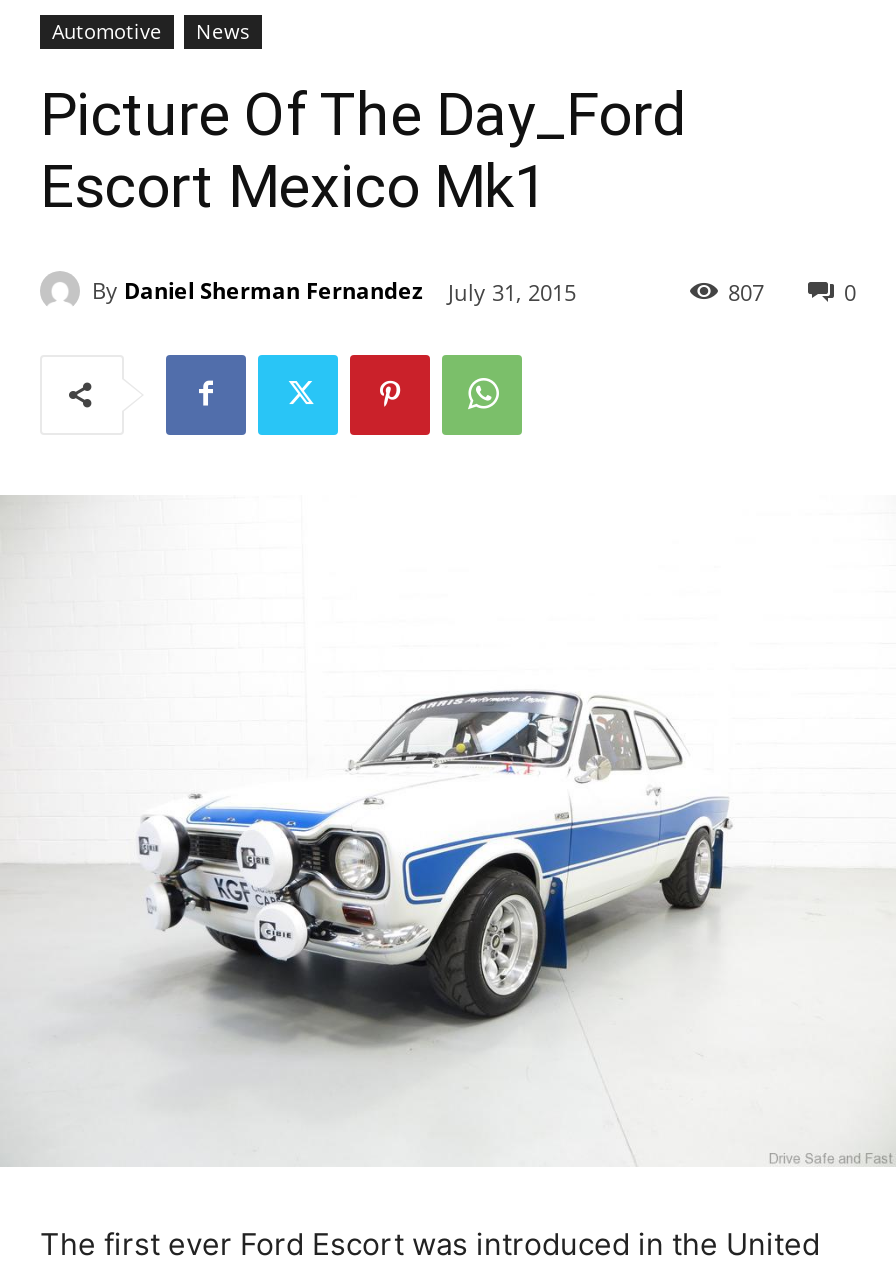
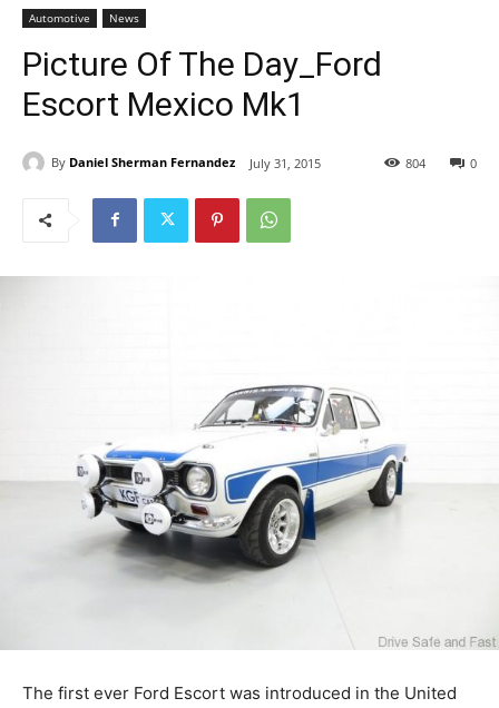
- 807
+ 804
